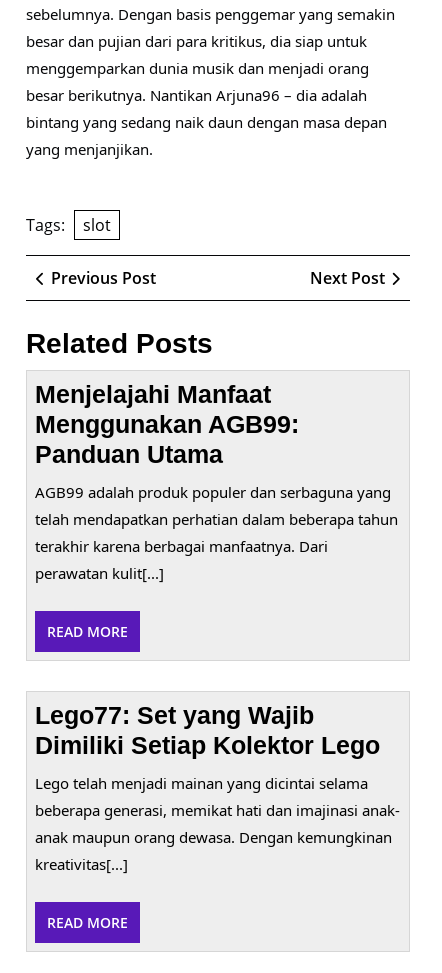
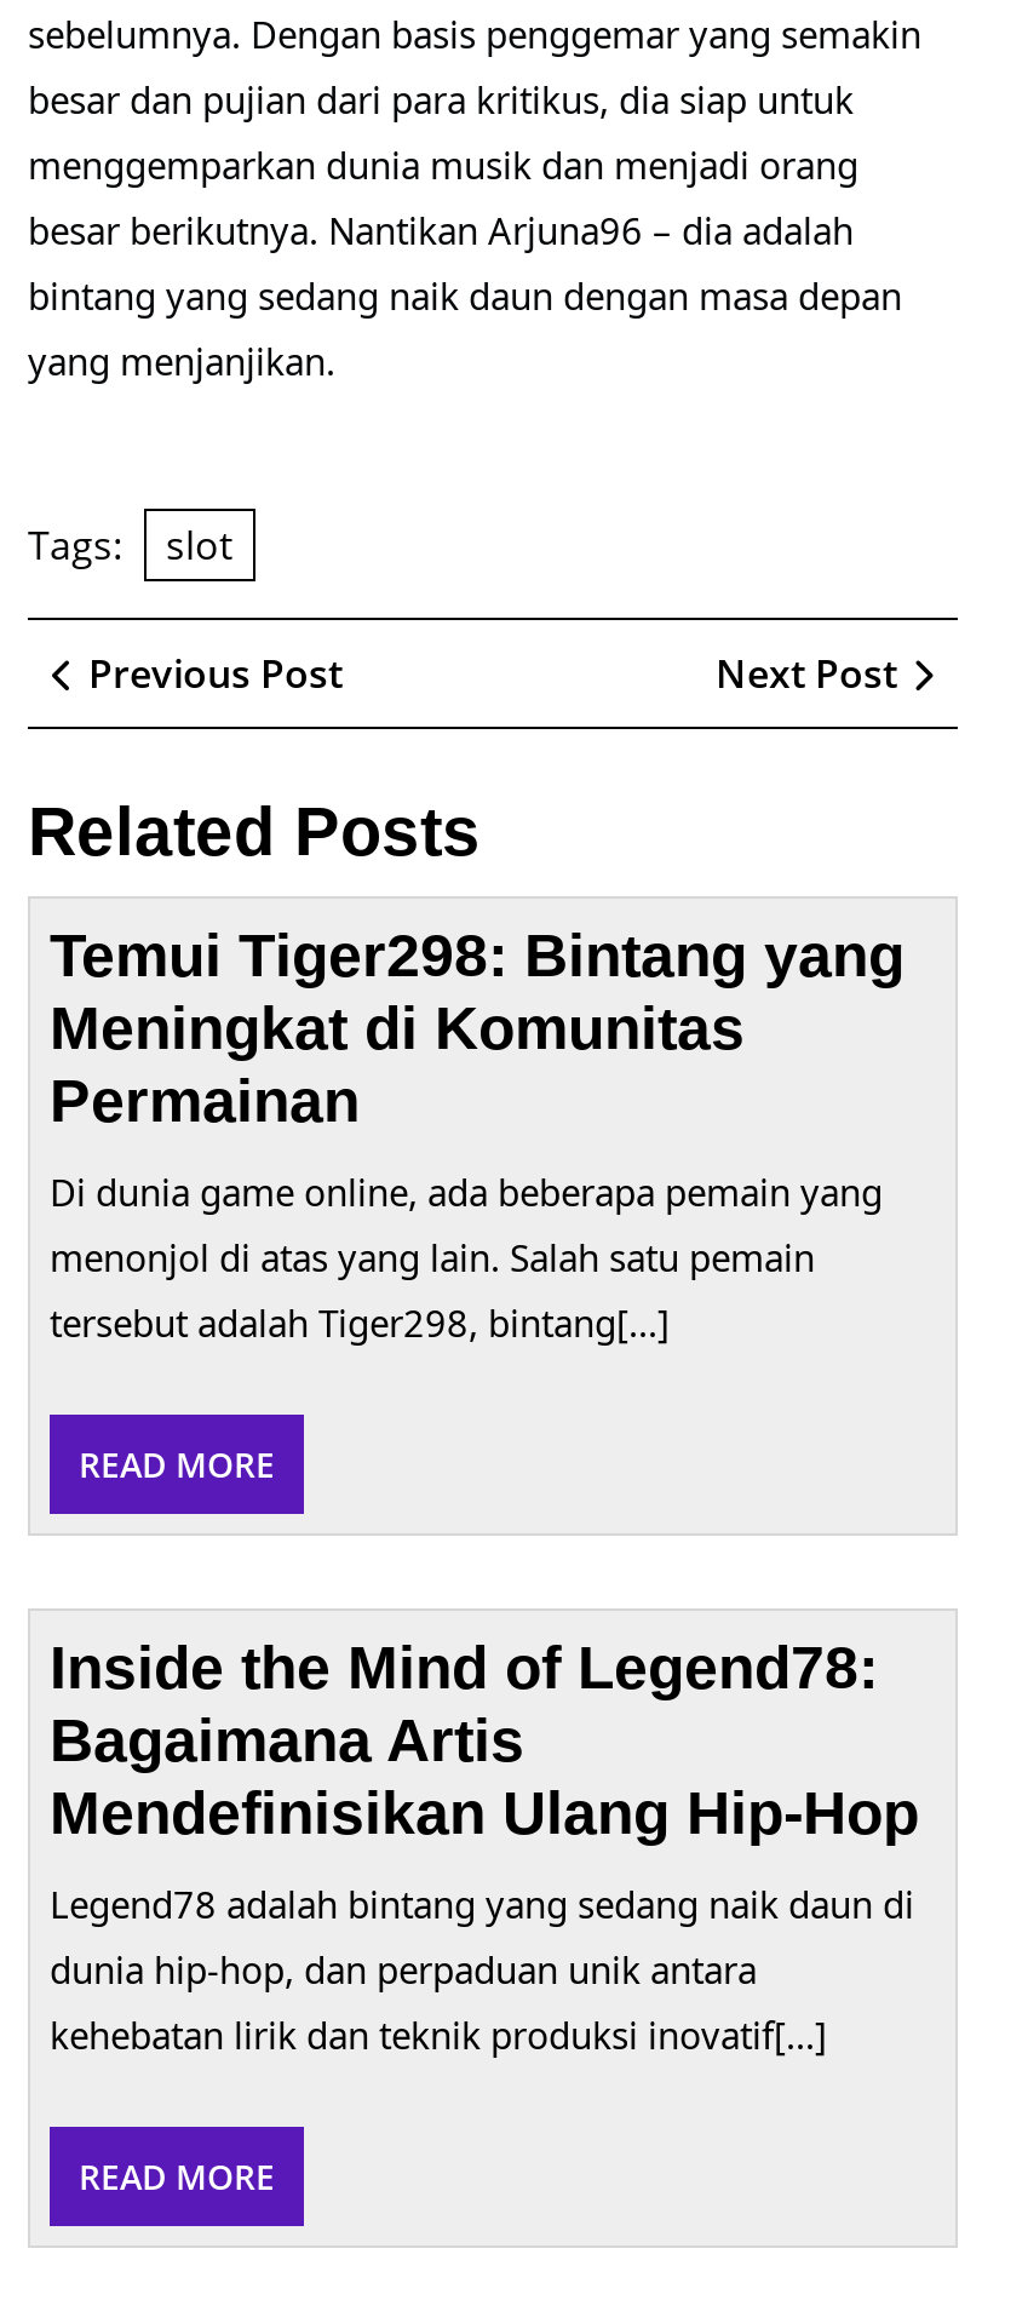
- Menjelajahi Manfaat
- Menggunakan AGB99:
- Panduan Utama
+ Temui Tiger298: Bintang yang
+ Meningkat di Komunitas
+ Permainan

- AGB99 adalah produk populer dan serbaguna yang
- telah mendapatkan perhatian dalam beberapa tahun
- terakhir karena berbagai manfaatnya. Dari
- perawatan kulit[...]
+ Di dunia game online, ada beberapa pemain yang
+ menonjol di atas yang lain. Salah satu pemain
+ tersebut adalah Tiger298, bintang[...]

- Lego77: Set yang Wajib
- Dimiliki Setiap Kolektor Lego
+ Inside the Mind of Legend78:
+ Bagaimana Artis
+ Mendefinisikan Ulang Hip-Hop

- Lego telah menjadi mainan yang dicintai selama
- beberapa generasi, memikat hati dan imajinasi anak-
- anak maupun orang dewasa. Dengan kemungkinan
- kreativitas[...]
+ Legend78 adalah bintang yang sedang naik daun di
+ dunia hip-hop, dan perpaduan unik antara
+ kehebatan lirik dan teknik produksi inovatif[...]
